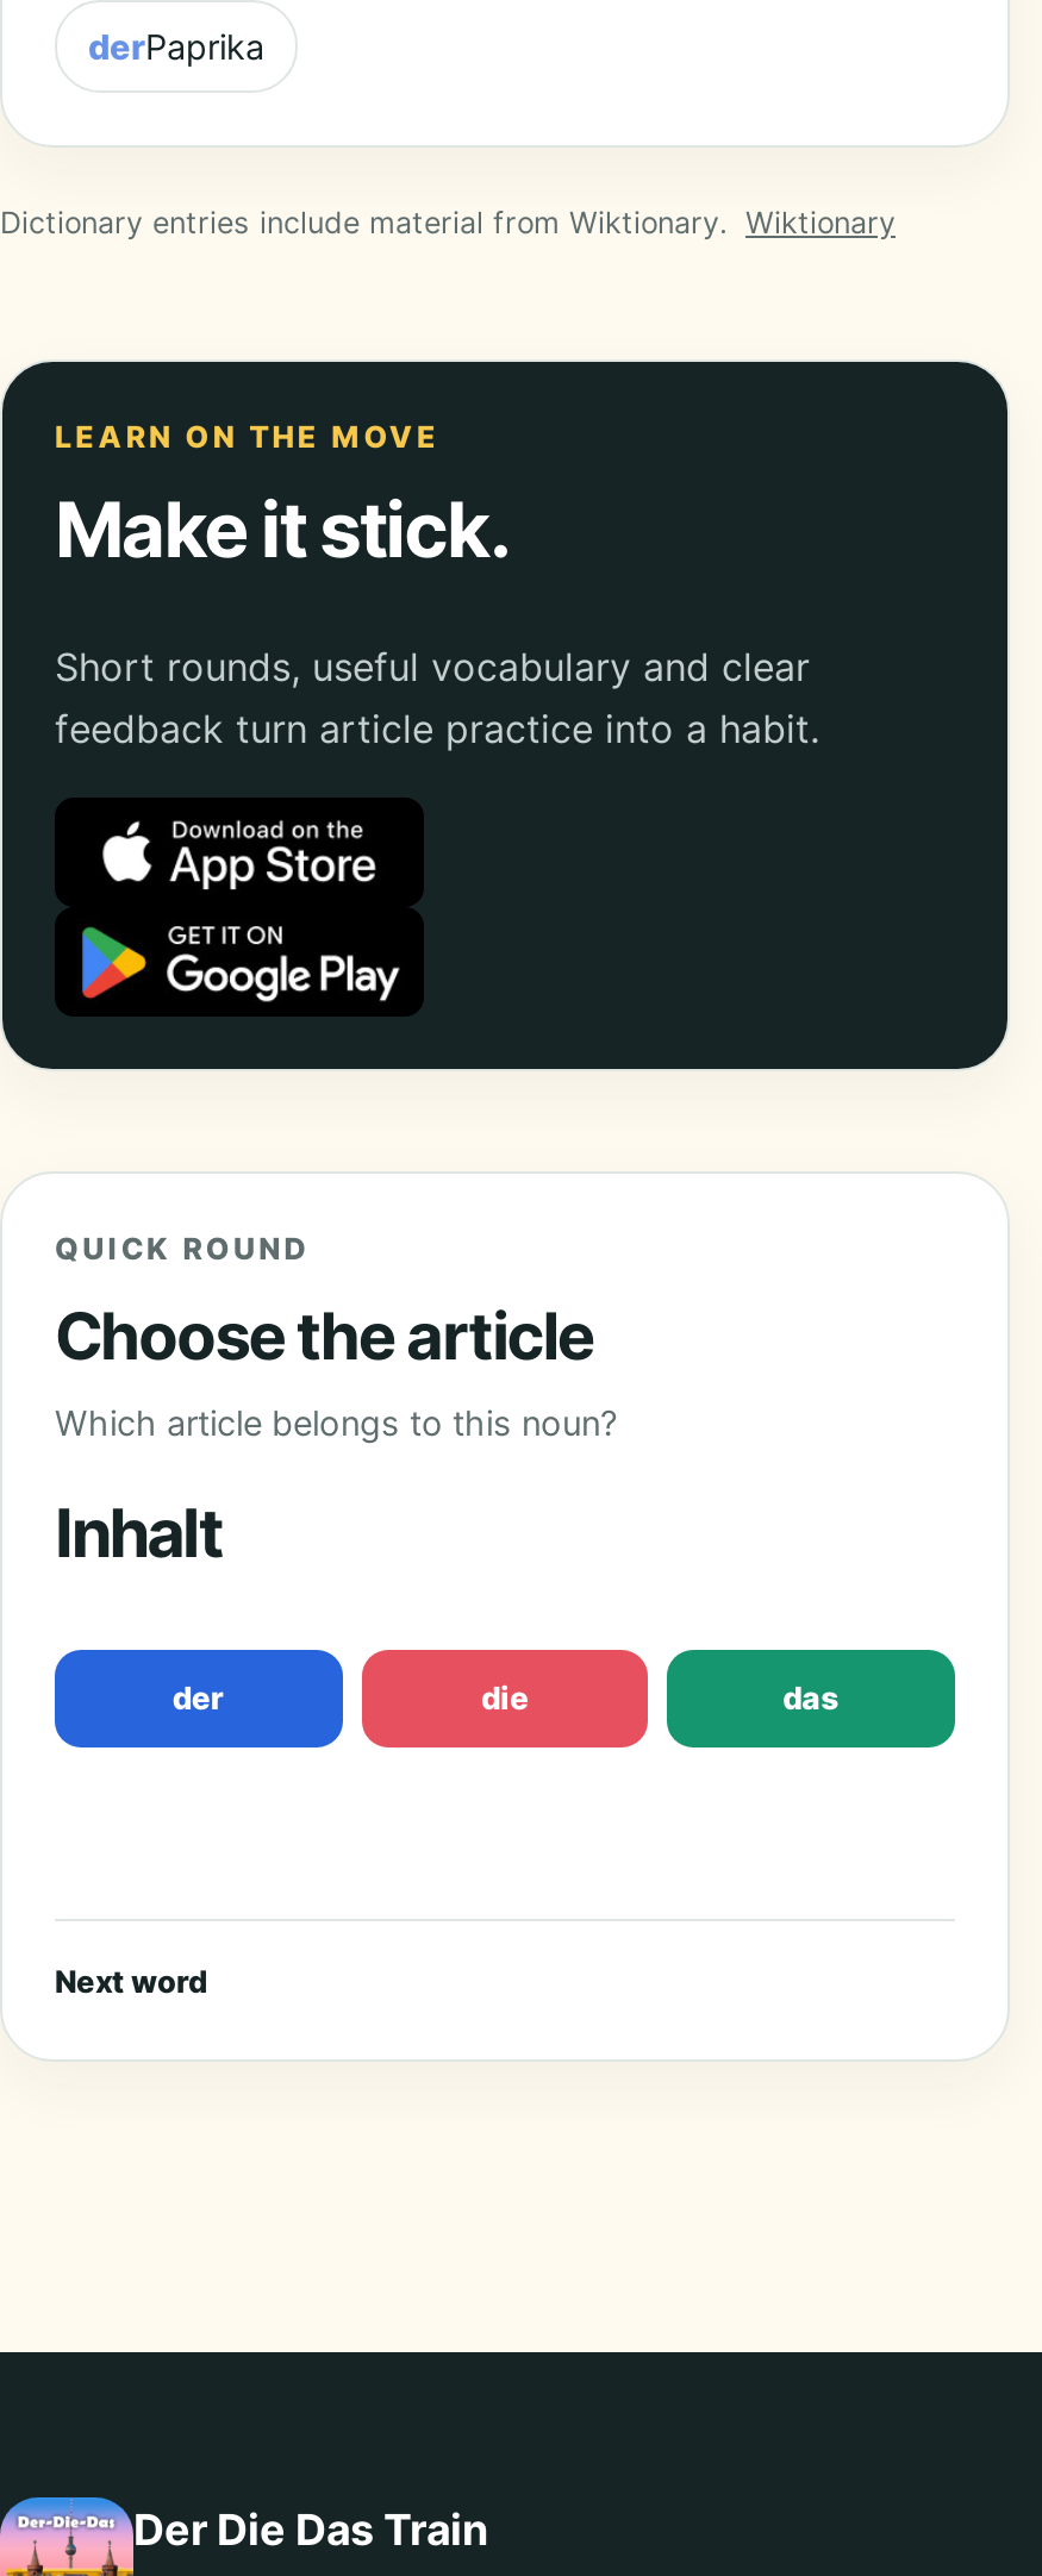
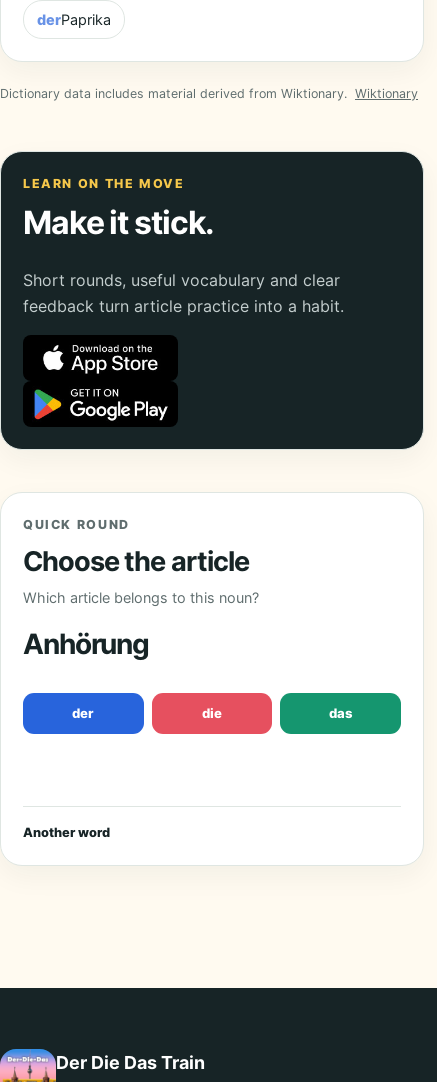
- Dictionary entries include material from Wiktionary. Wiktionary
+ Dictionary data includes material derived from Wiktionary. Wiktionary

- Inhalt
+ Anhörung

- Next word
+ Another word
